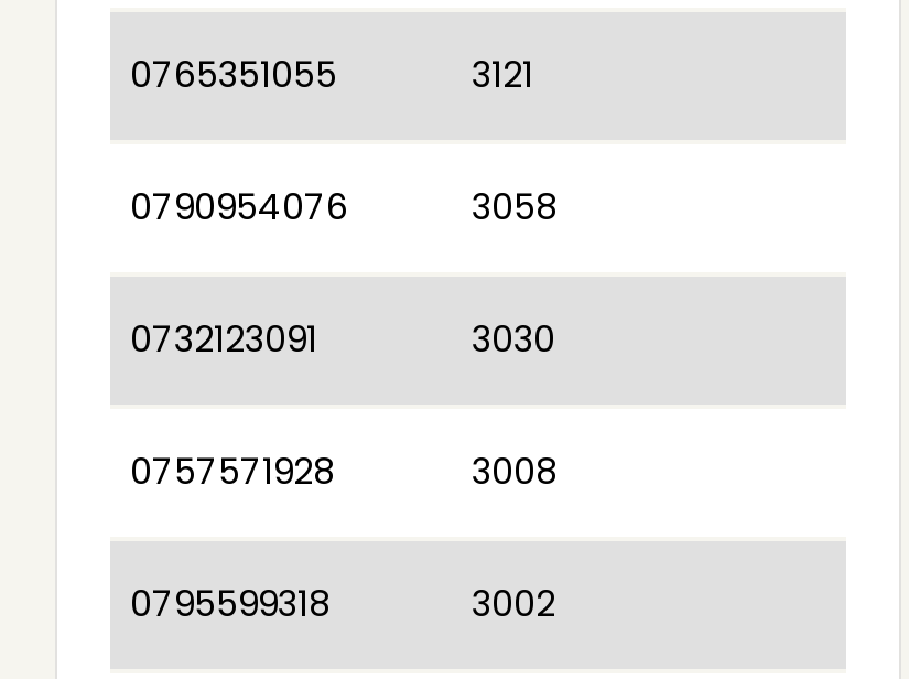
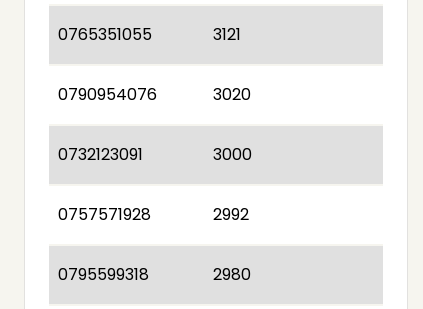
- 3058
+ 3020

- 3030
+ 3000

- 3008
+ 2992

- 3002
+ 2980
